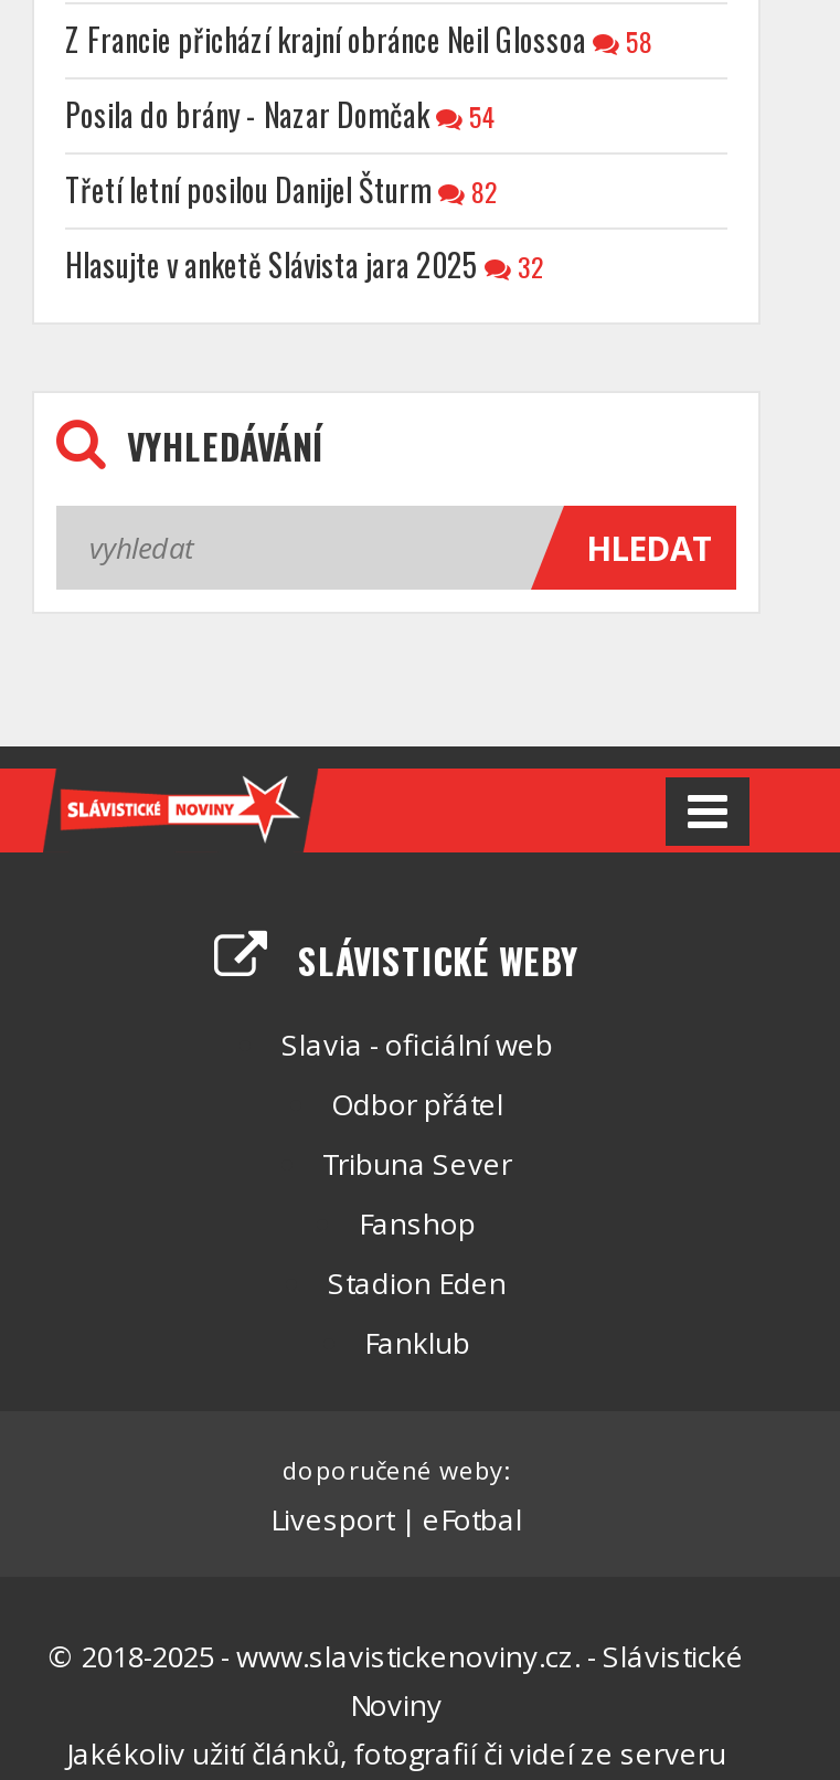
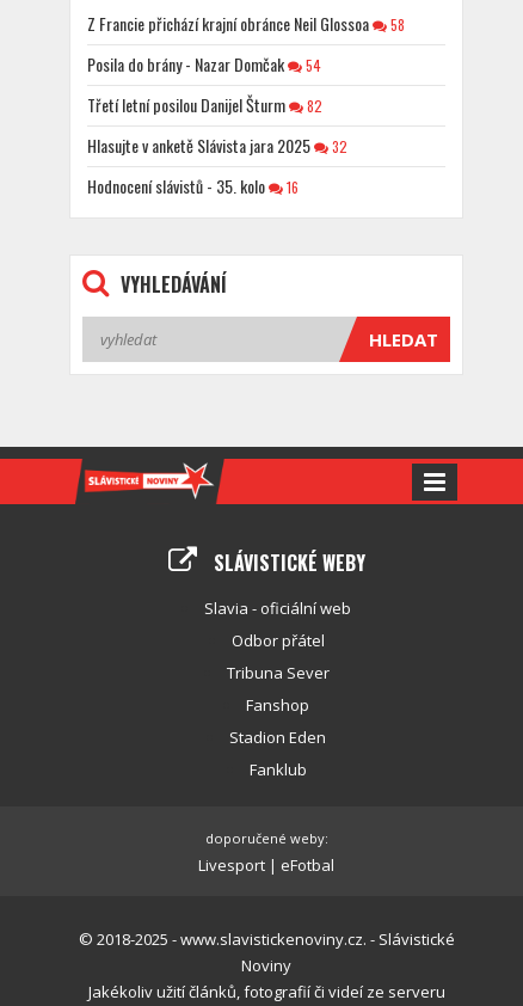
+ Hodnocení slávistů - 35. kolo
+ 16
